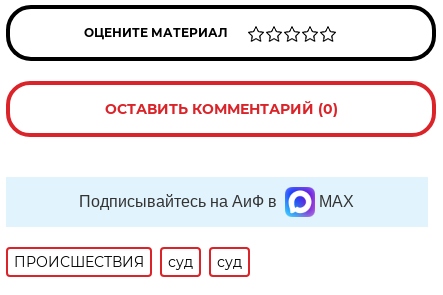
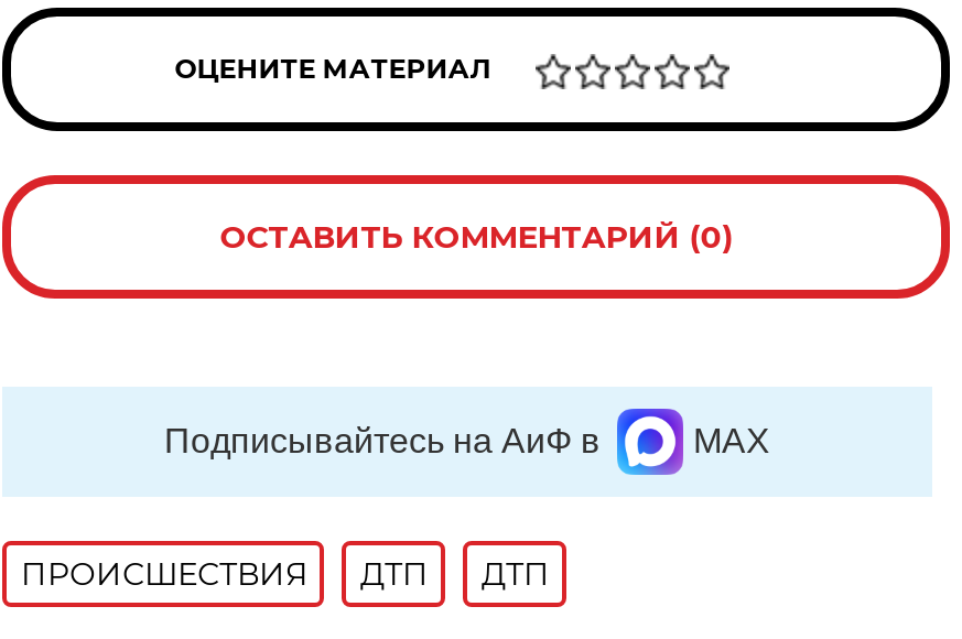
- суд
- суд
+ ДТП
+ ДТП
